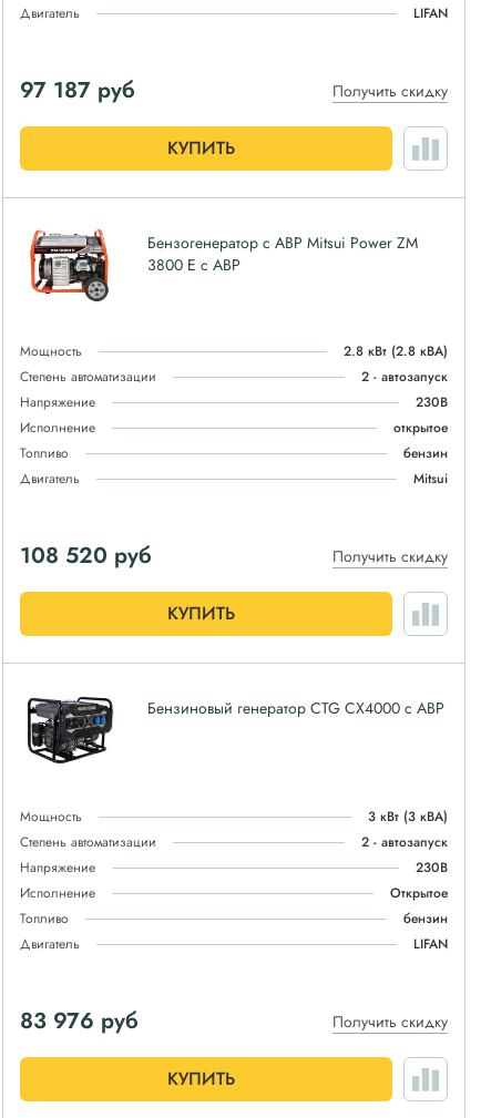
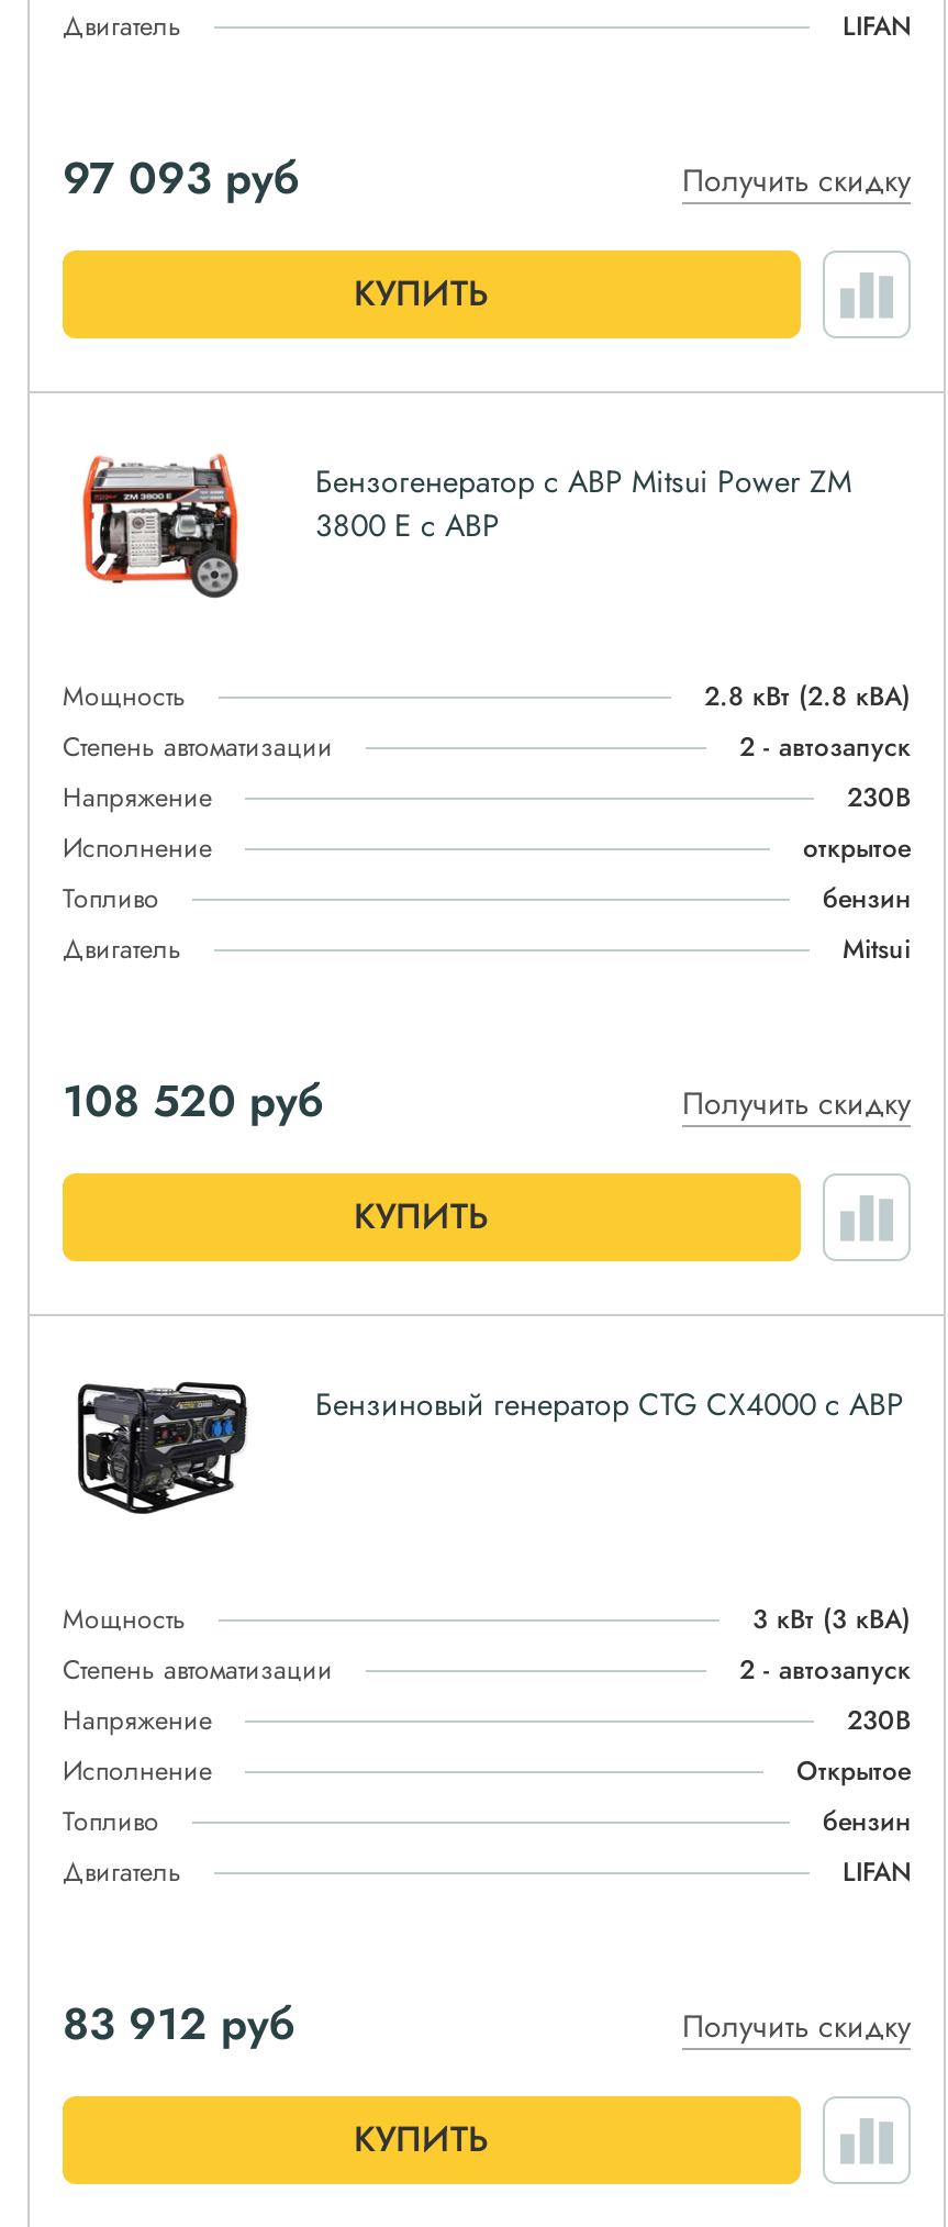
- 97 187 руб
+ 97 093 руб

- 83 976 руб
+ 83 912 руб
